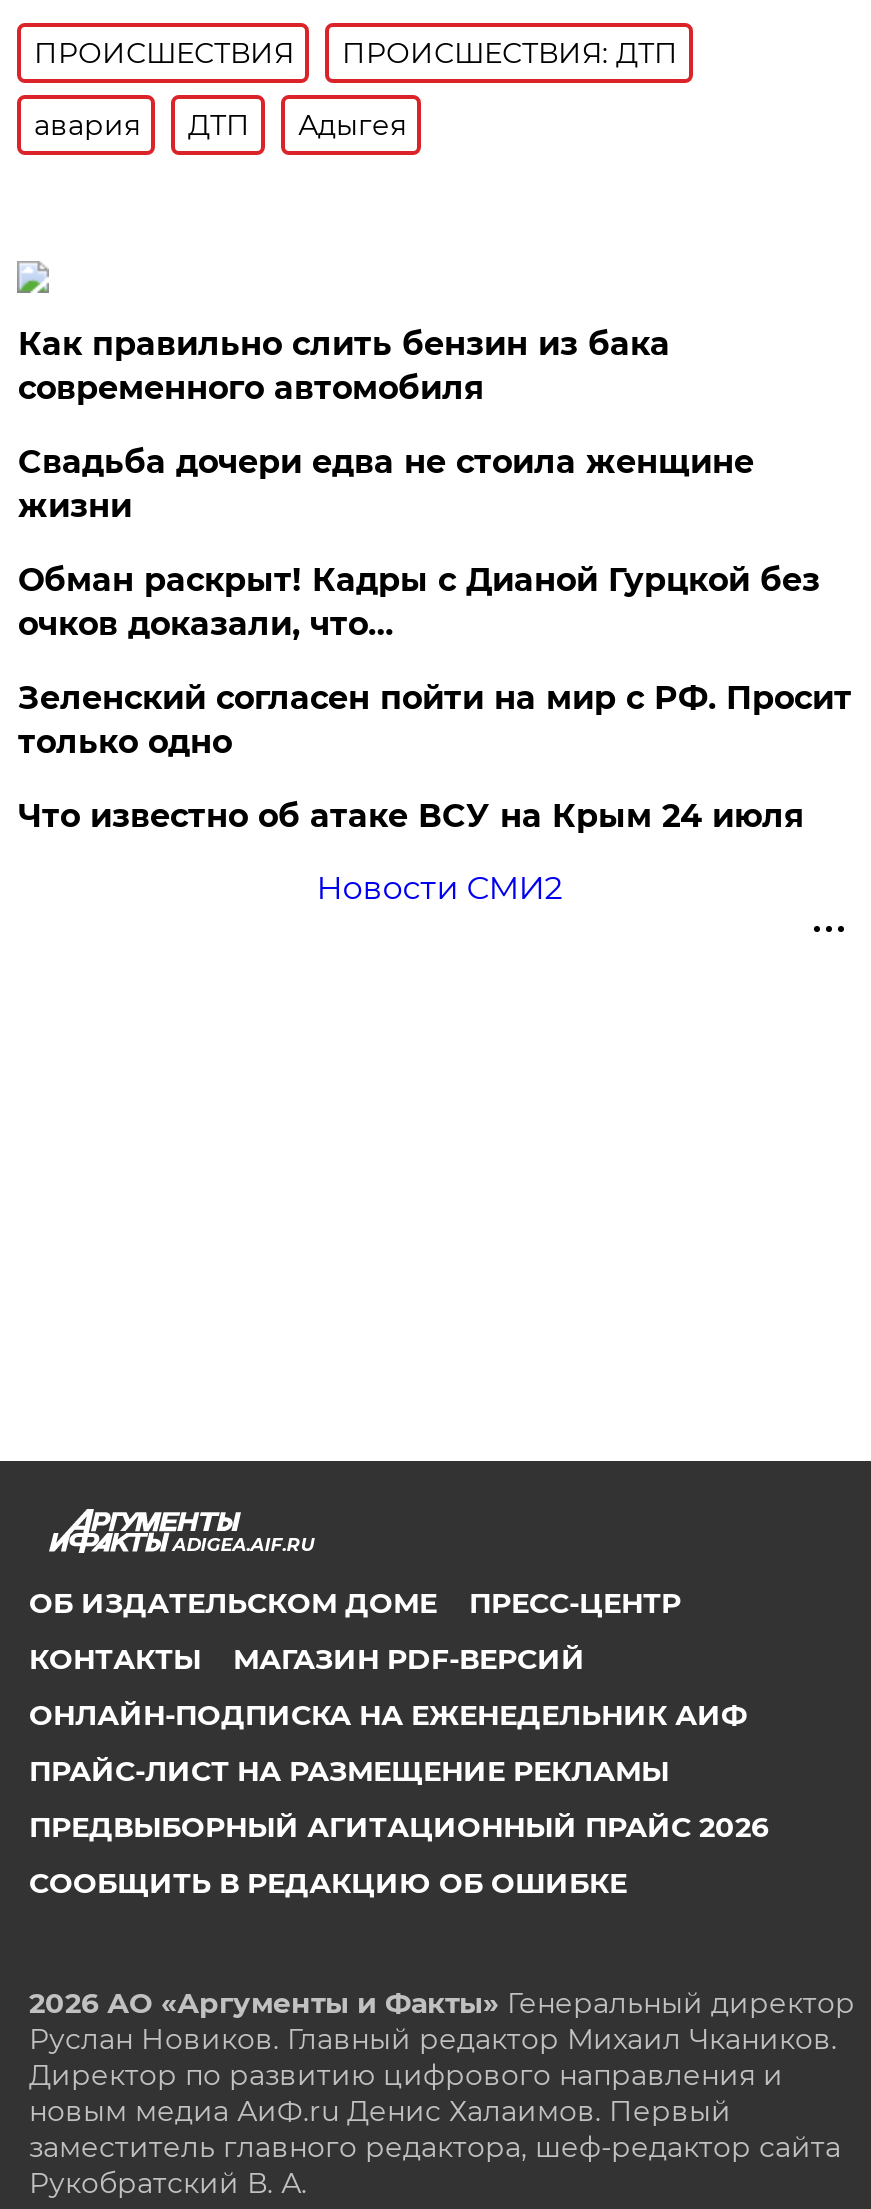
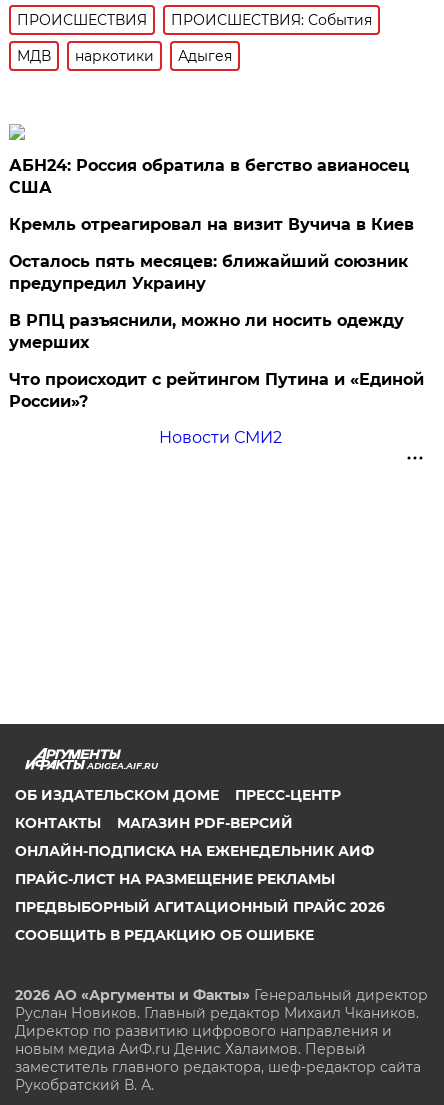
- ПРОИСШЕСТВИЯ: ДТП
+ ПРОИСШЕСТВИЯ: События

- авария
- ДТП
+ МДВ
+ наркотики

- Как правильно слить бензин из бака
- современного автомобиля
+ АБН24: Россия обратила в бегство авианосец
+ США

- Свадьба дочери едва не стоила женщине
- жизни
+ Кремль отреагировал на визит Вучича в Киев

- Обман раскрыт! Кадры с Дианой Гурцкой без
- очков доказали, что…
+ Осталось пять месяцев: ближайший союзник
+ предупредил Украину

- Зеленский согласен пойти на мир с РФ. Просит
- только одно
+ В РПЦ разъяснили, можно ли носить одежду
+ умерших

- Что известно об атаке ВСУ на Крым 24 июля
+ Что происходит с рейтингом Путина и «Единой
+ России»?
